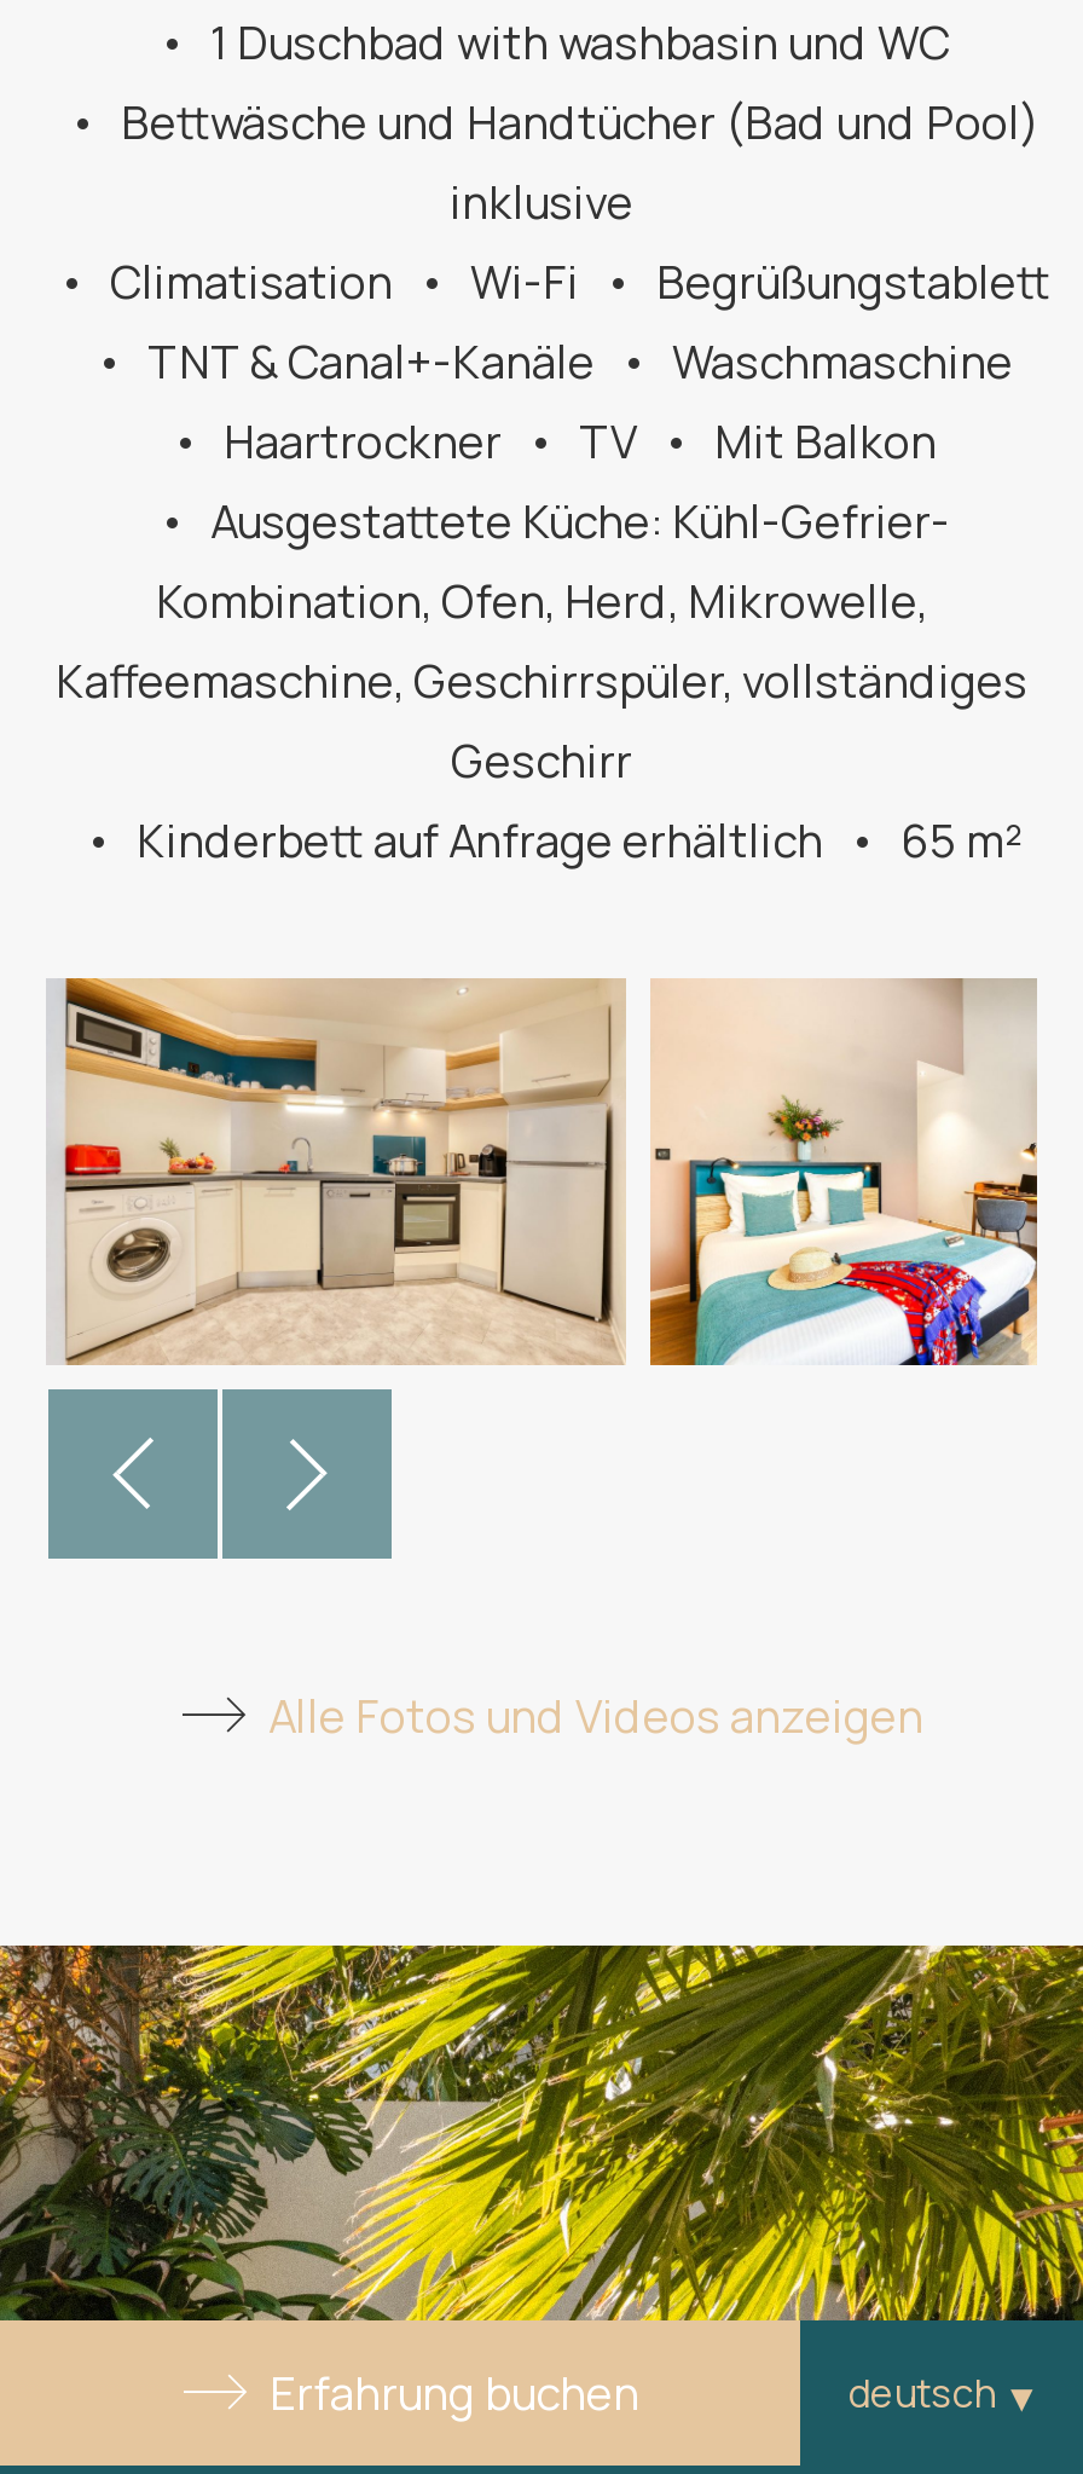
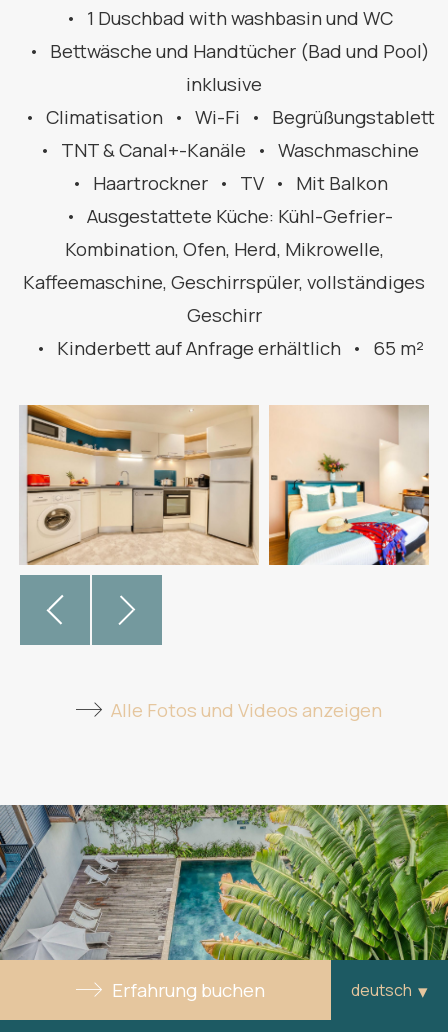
- [image]
+ [image]
